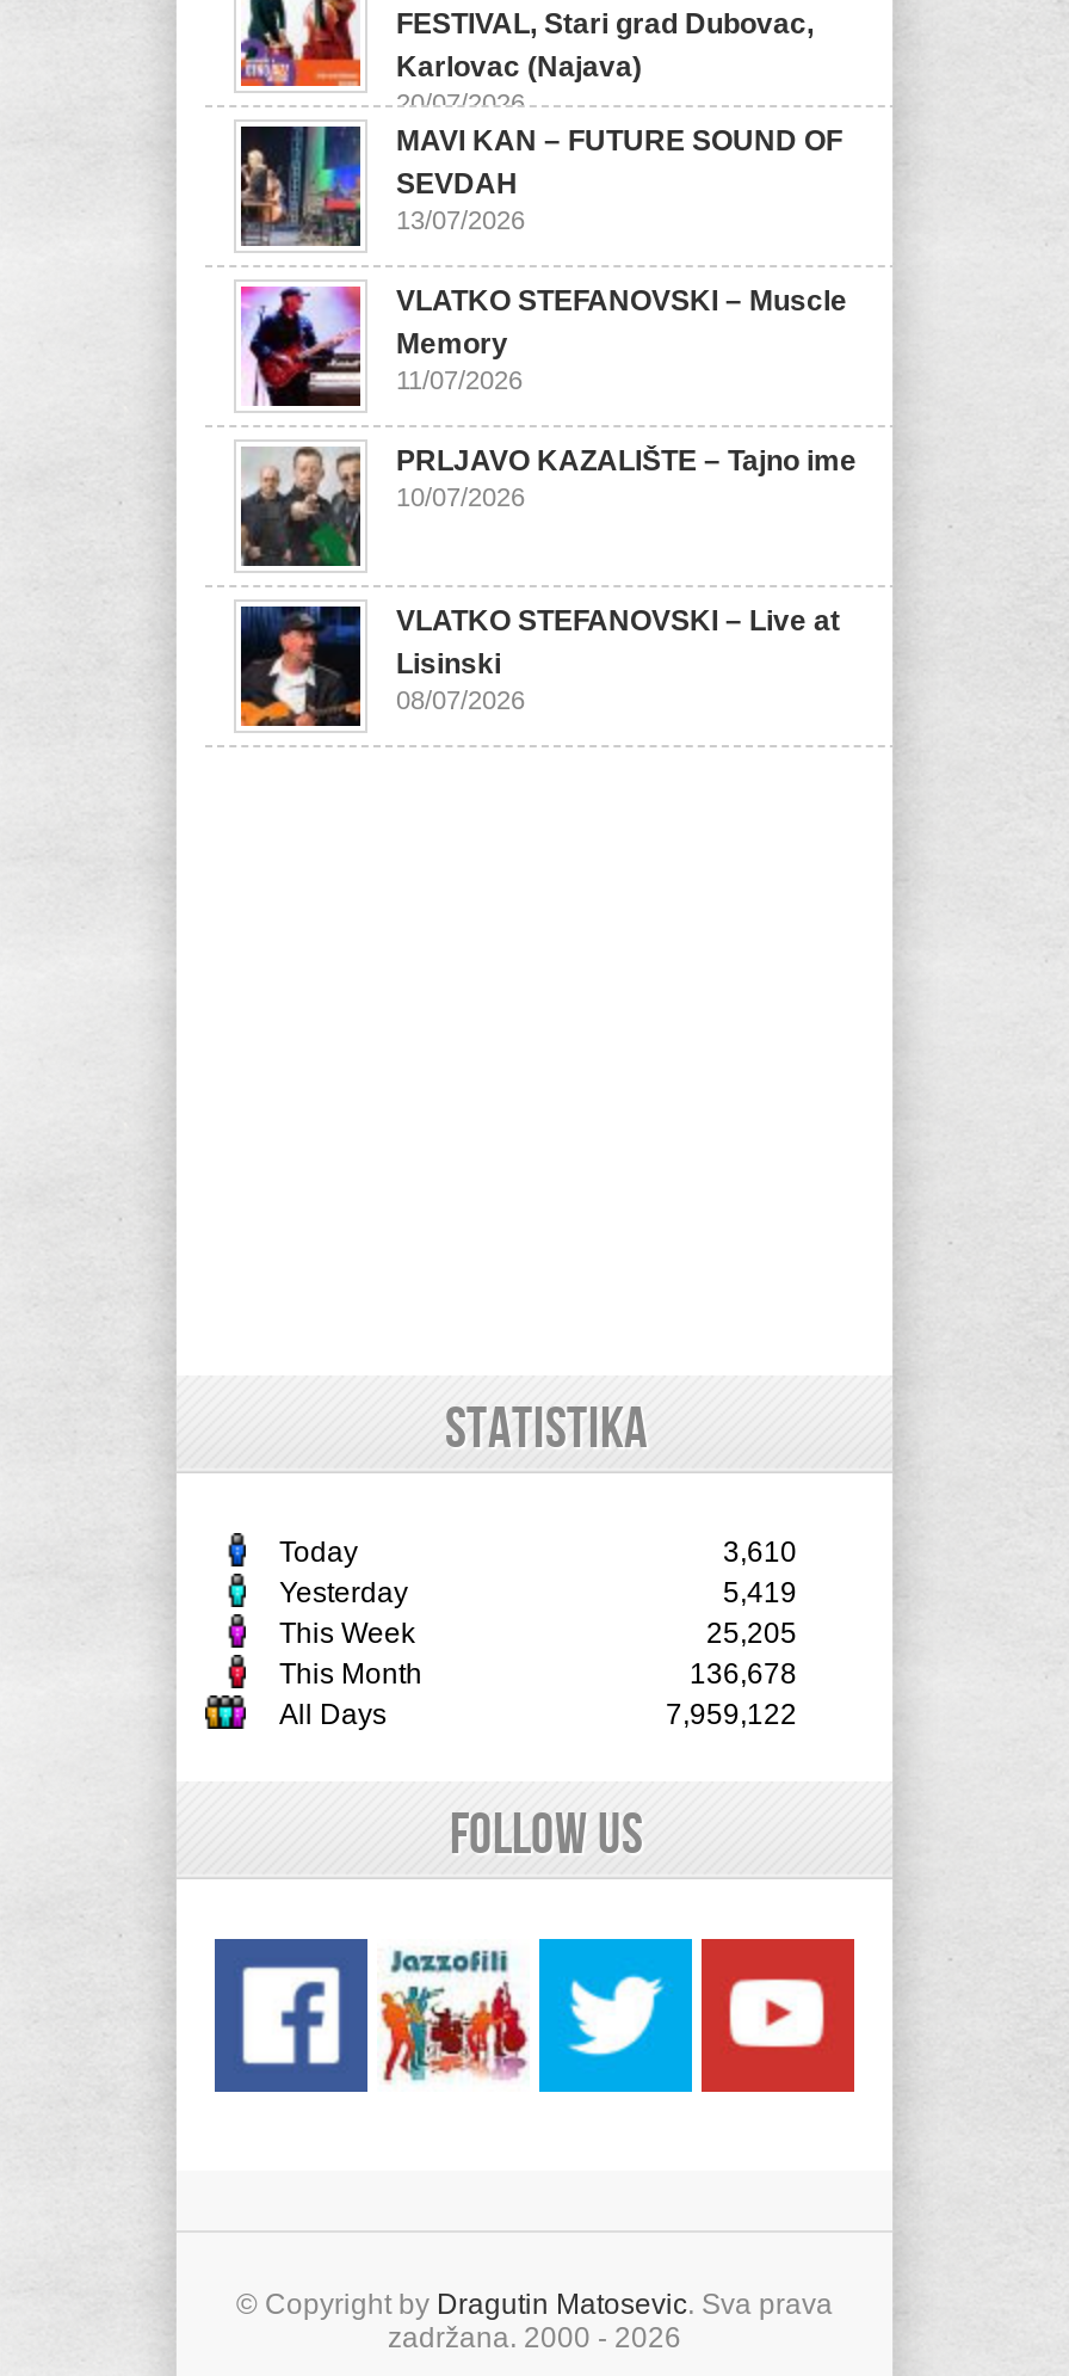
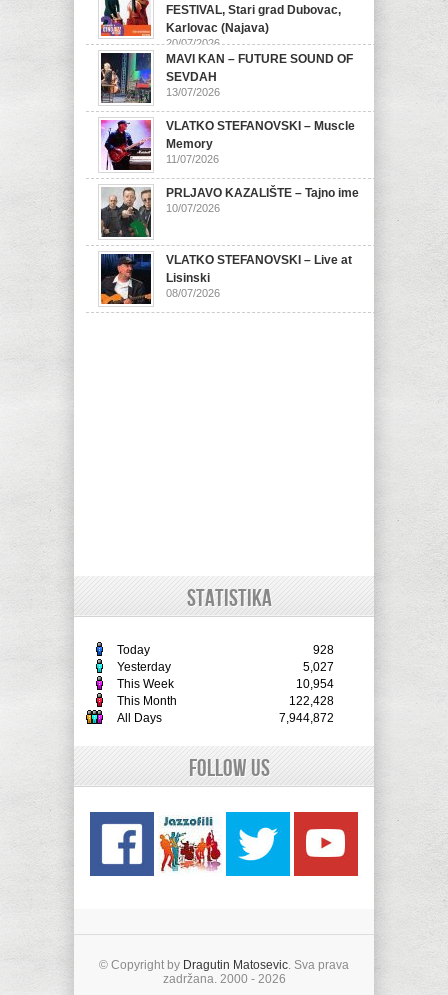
- 3,610
+ 928

- 5,419
+ 5,027

- 25,205
+ 10,954

- 136,678
+ 122,428

- 7,959,122
+ 7,944,872
